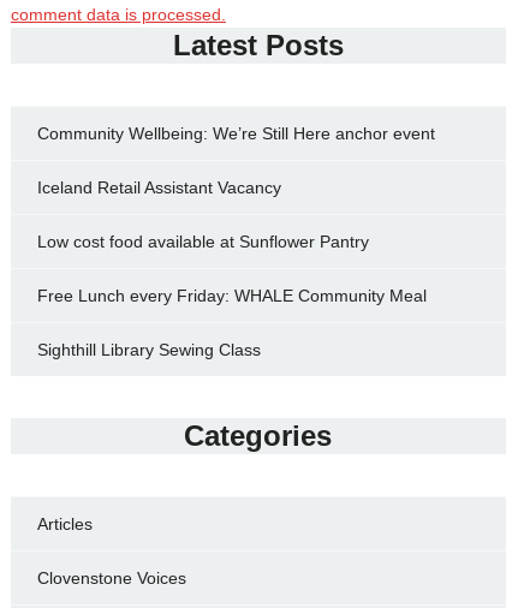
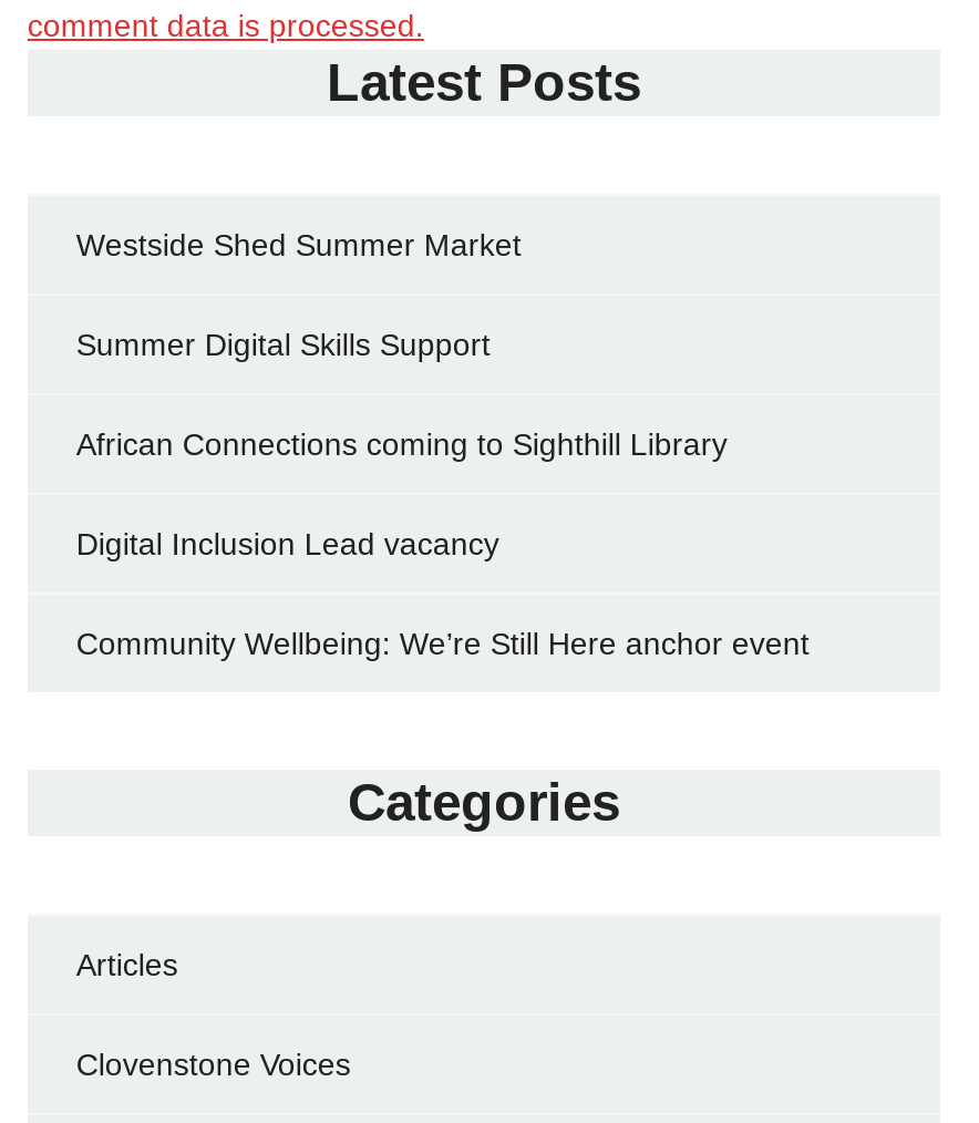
+ Westside Shed Summer Market
+ Summer Digital Skills Support
+ African Connections coming to Sighthill Library
+ Digital Inclusion Lead vacancy

moved down: Community Wellbeing: We’re Still Here anchor event

- Iceland Retail Assistant Vacancy
- Low cost food available at Sunflower Pantry
- Free Lunch every Friday: WHALE Community Meal
- Sighthill Library Sewing Class
